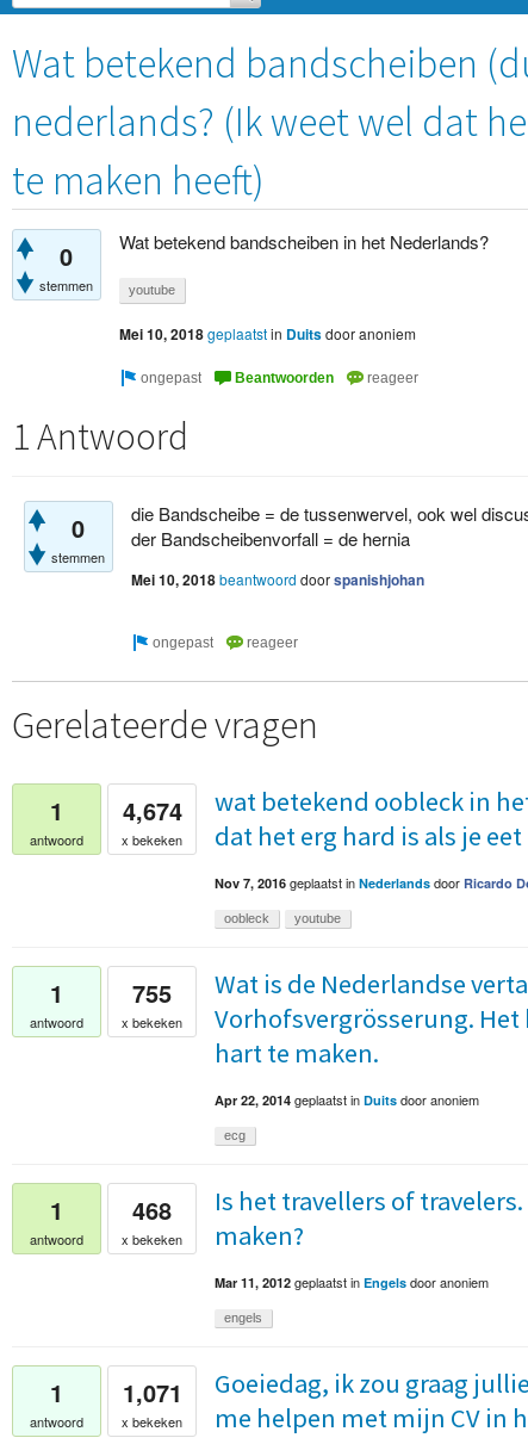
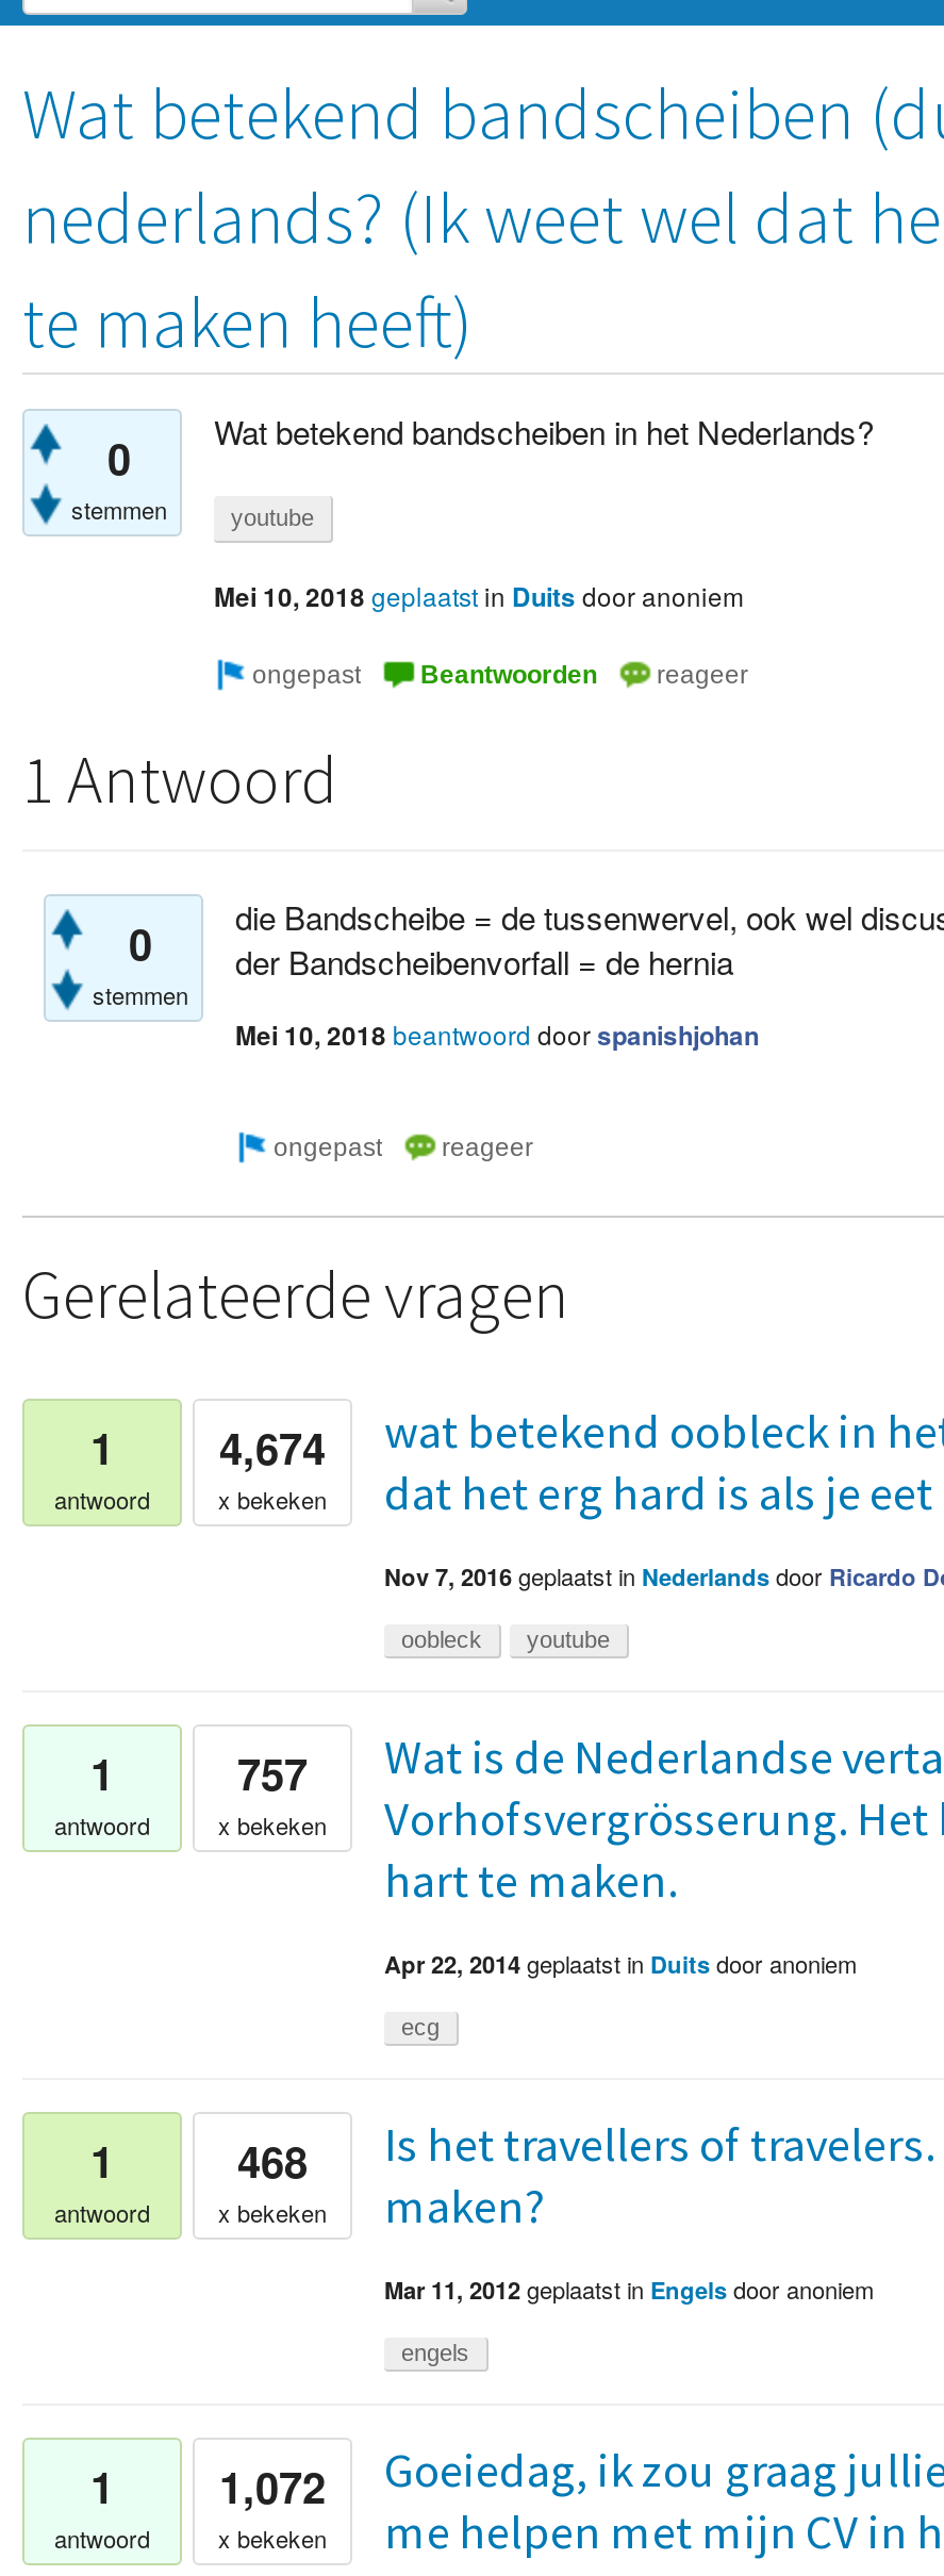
- 755
+ 757

- 1,071
+ 1,072
